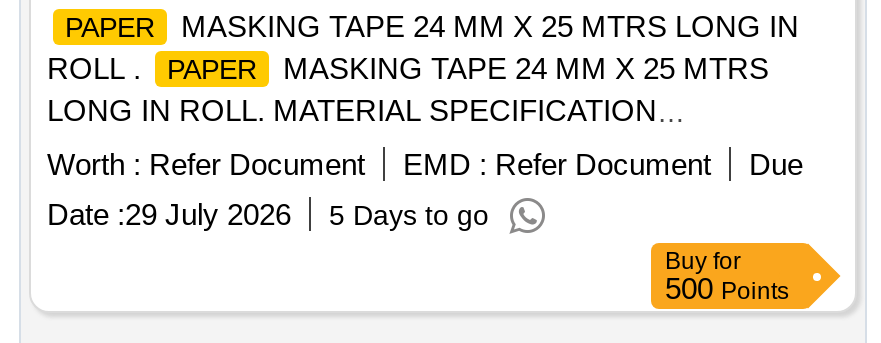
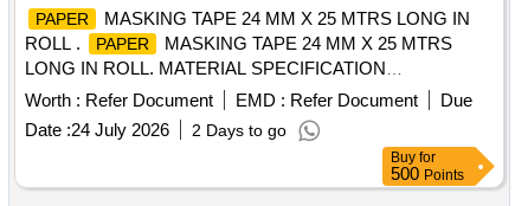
- Date : 29 July 2026
+ Date : 24 July 2026

- 5 Days to go
+ 2 Days to go
